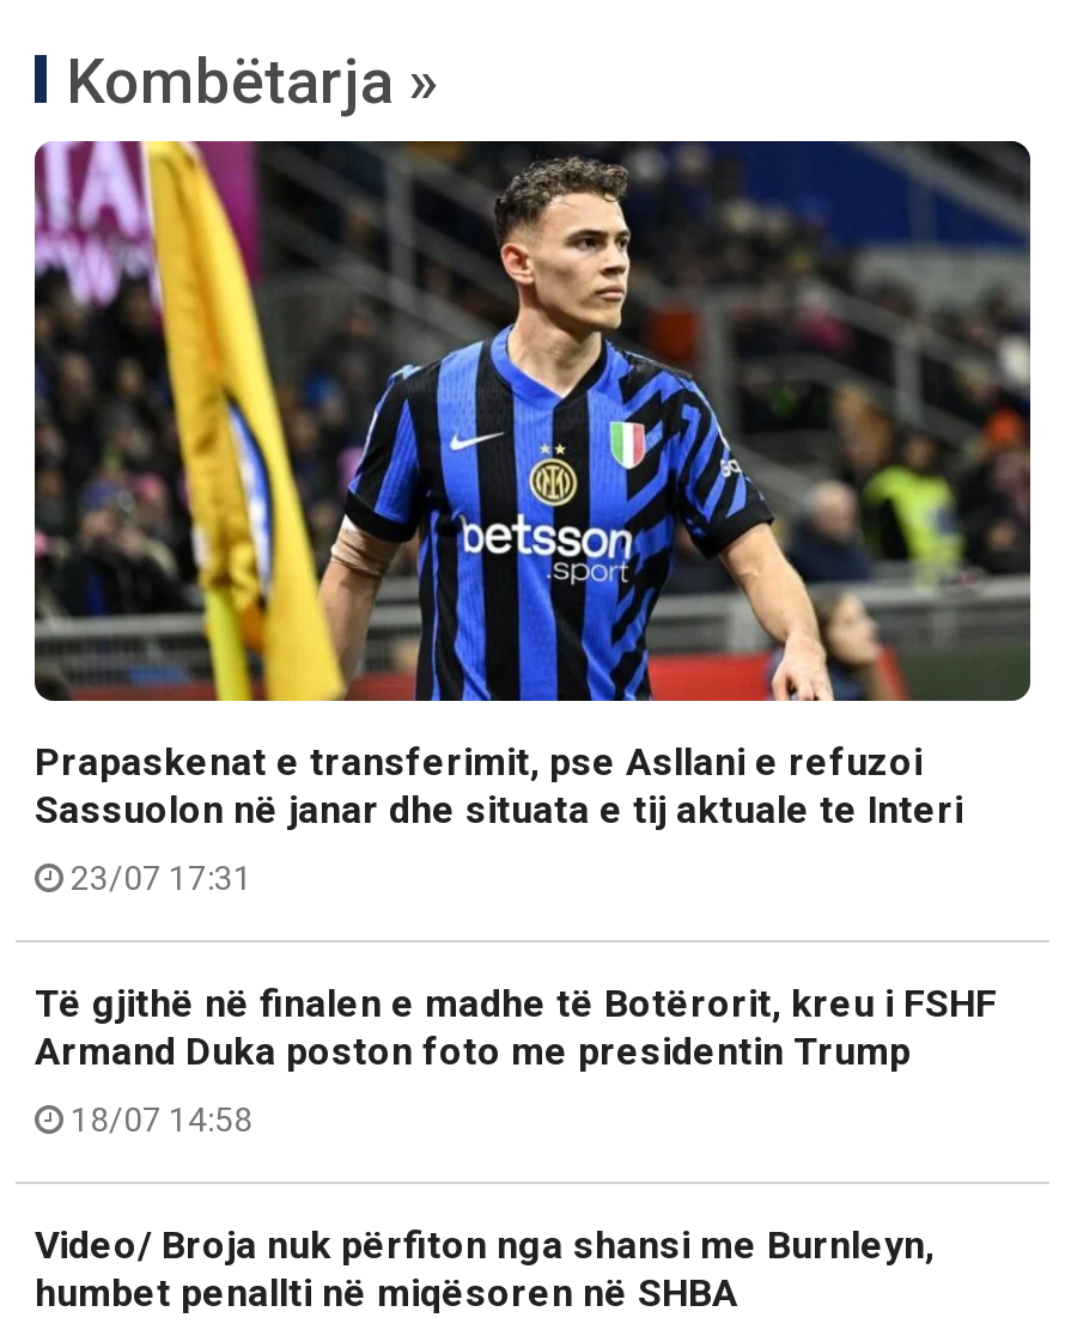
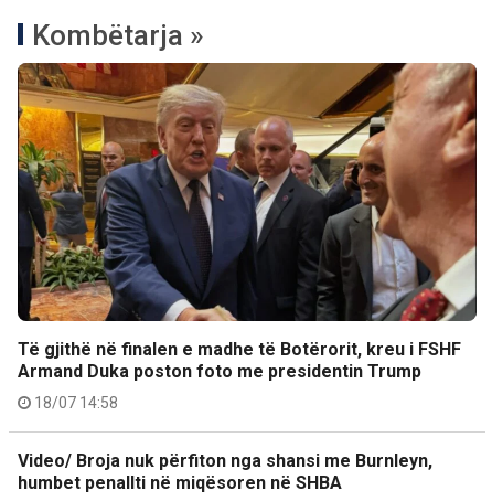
- [image]
+ [image]

- Prapaskenat e transferimit, pse Asllani e refuzoi
- Sassuolon në janar dhe situata e tij aktuale te Interi
- 23/07 17:31
